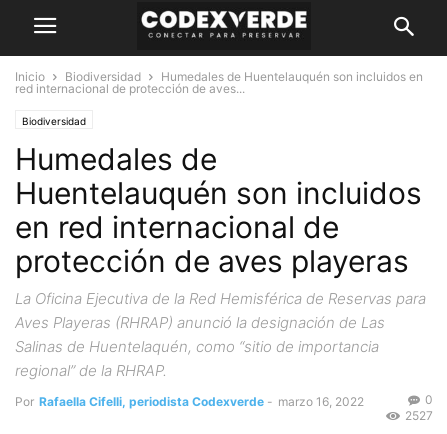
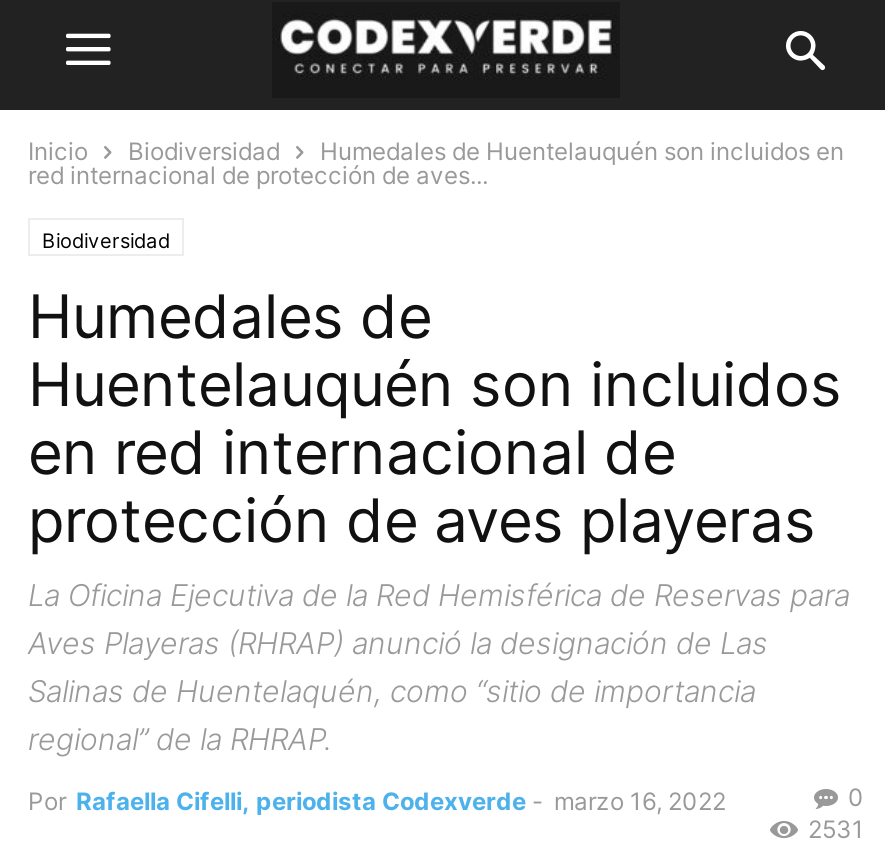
- 2527
+ 2531
